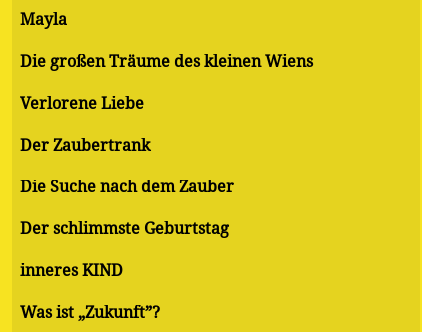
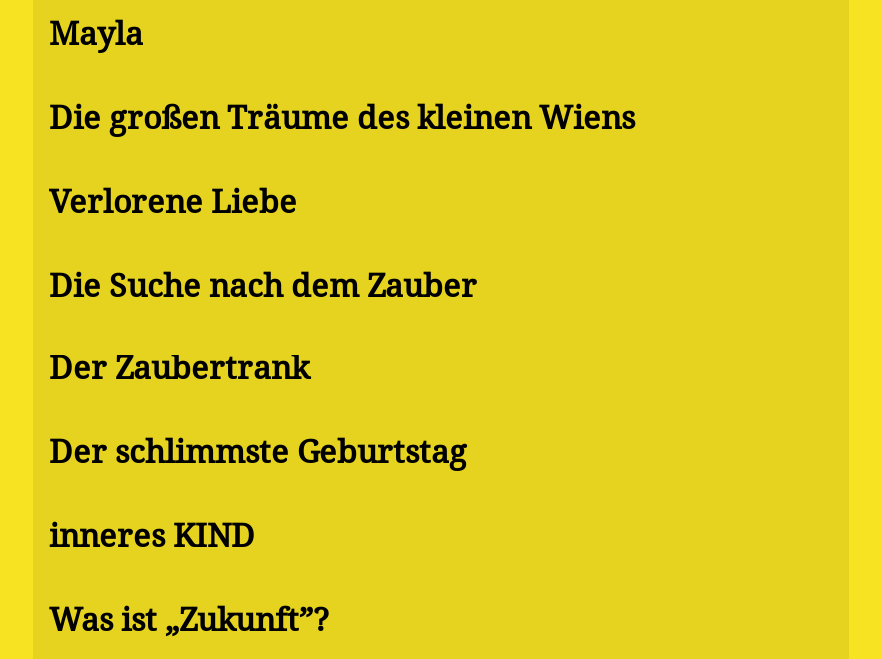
moved down: Der Zaubertrank

moved up: Die Suche nach dem Zauber
